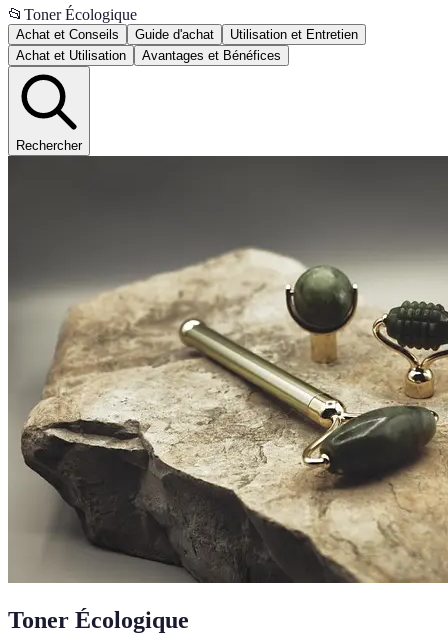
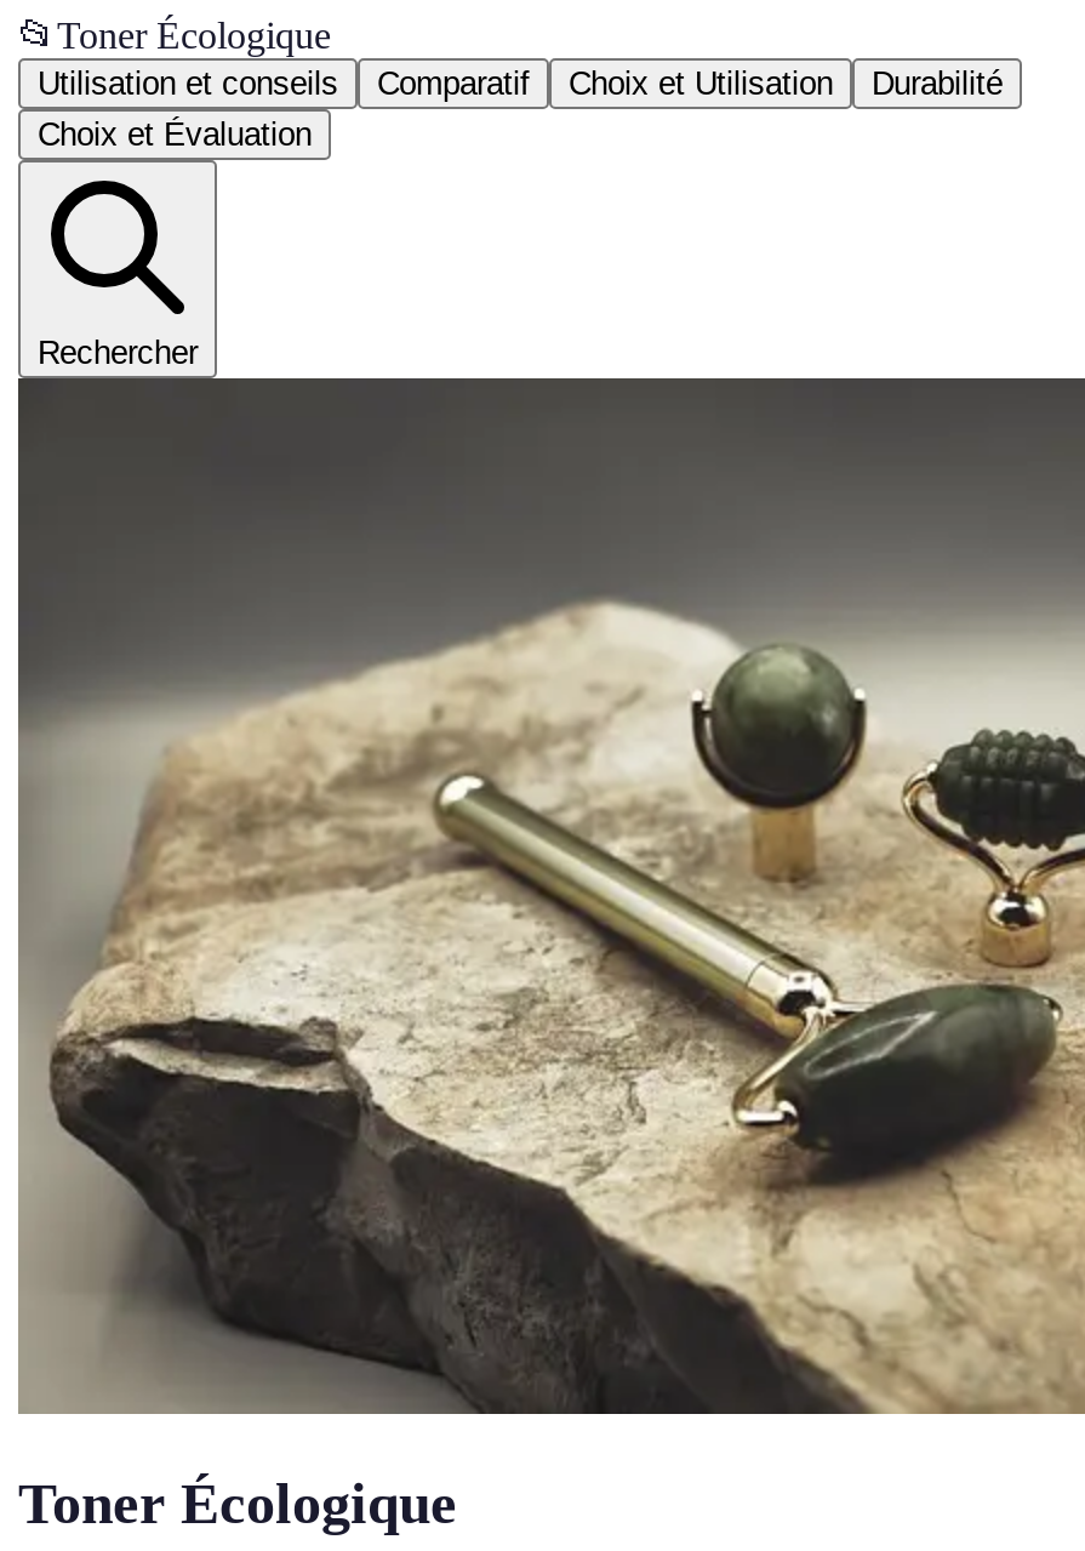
- Achat et Conseils
- Guide d'achat
- Utilisation et Entretien
- Achat et Utilisation
- Avantages et Bénéfices
+ Utilisation et conseils
+ Comparatif
+ Choix et Utilisation
+ Durabilité
+ Choix et Évaluation
